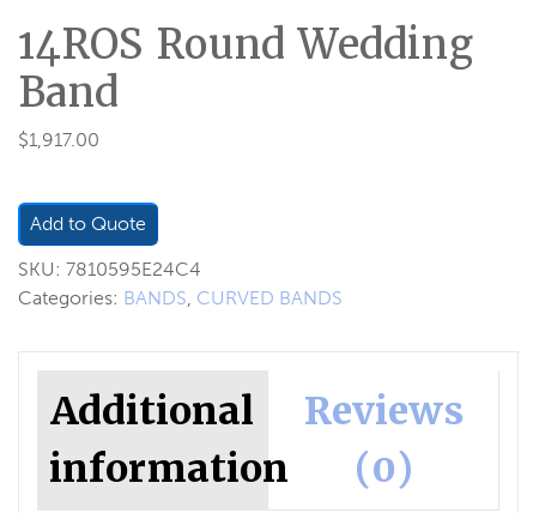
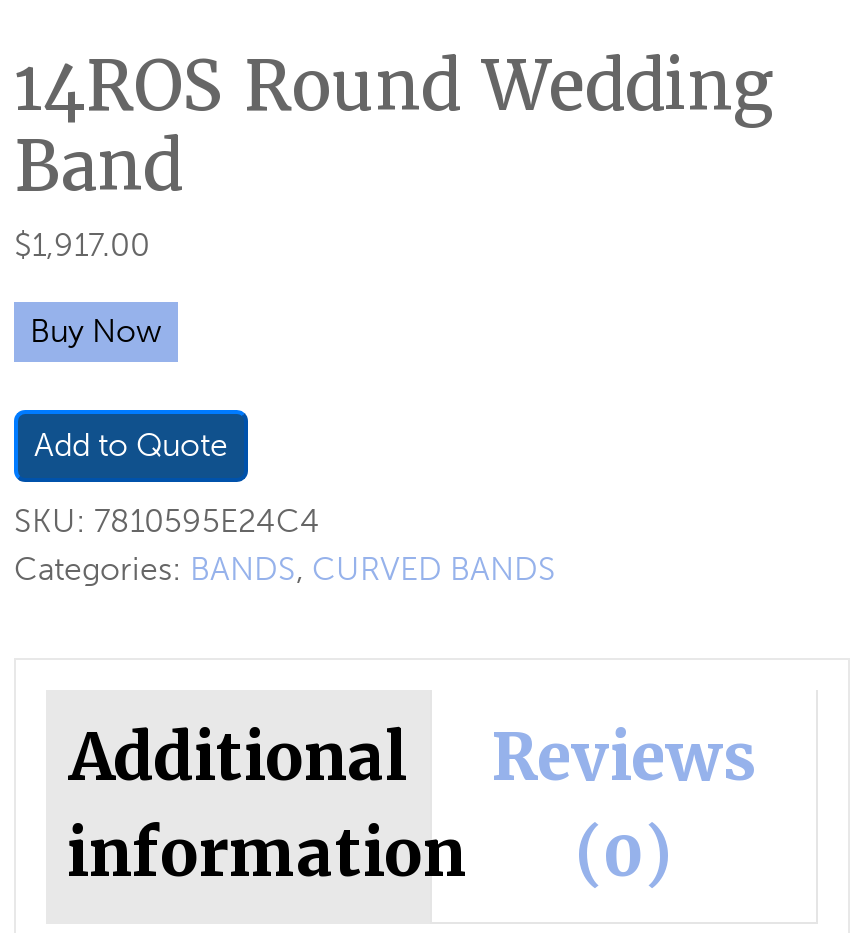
+ Buy Now
